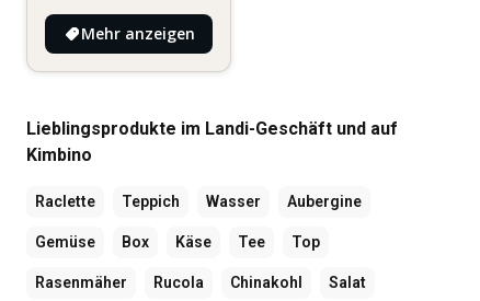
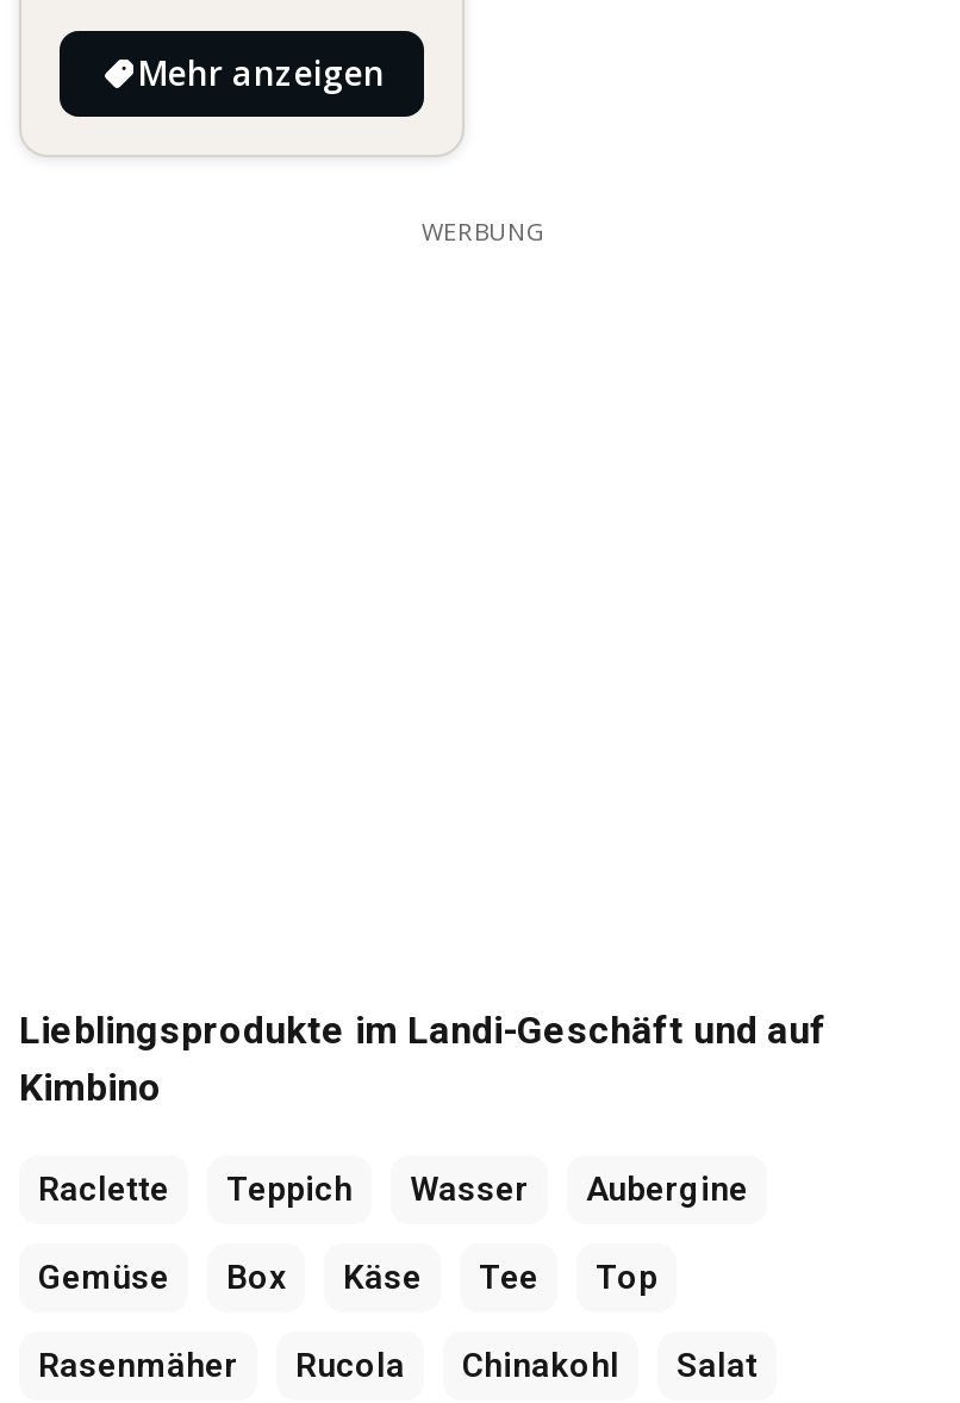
+ WERBUNG
